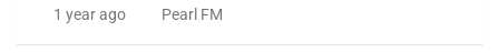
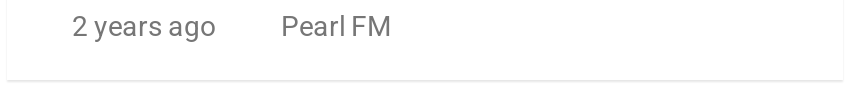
- 1 year ago
+ 2 years ago
